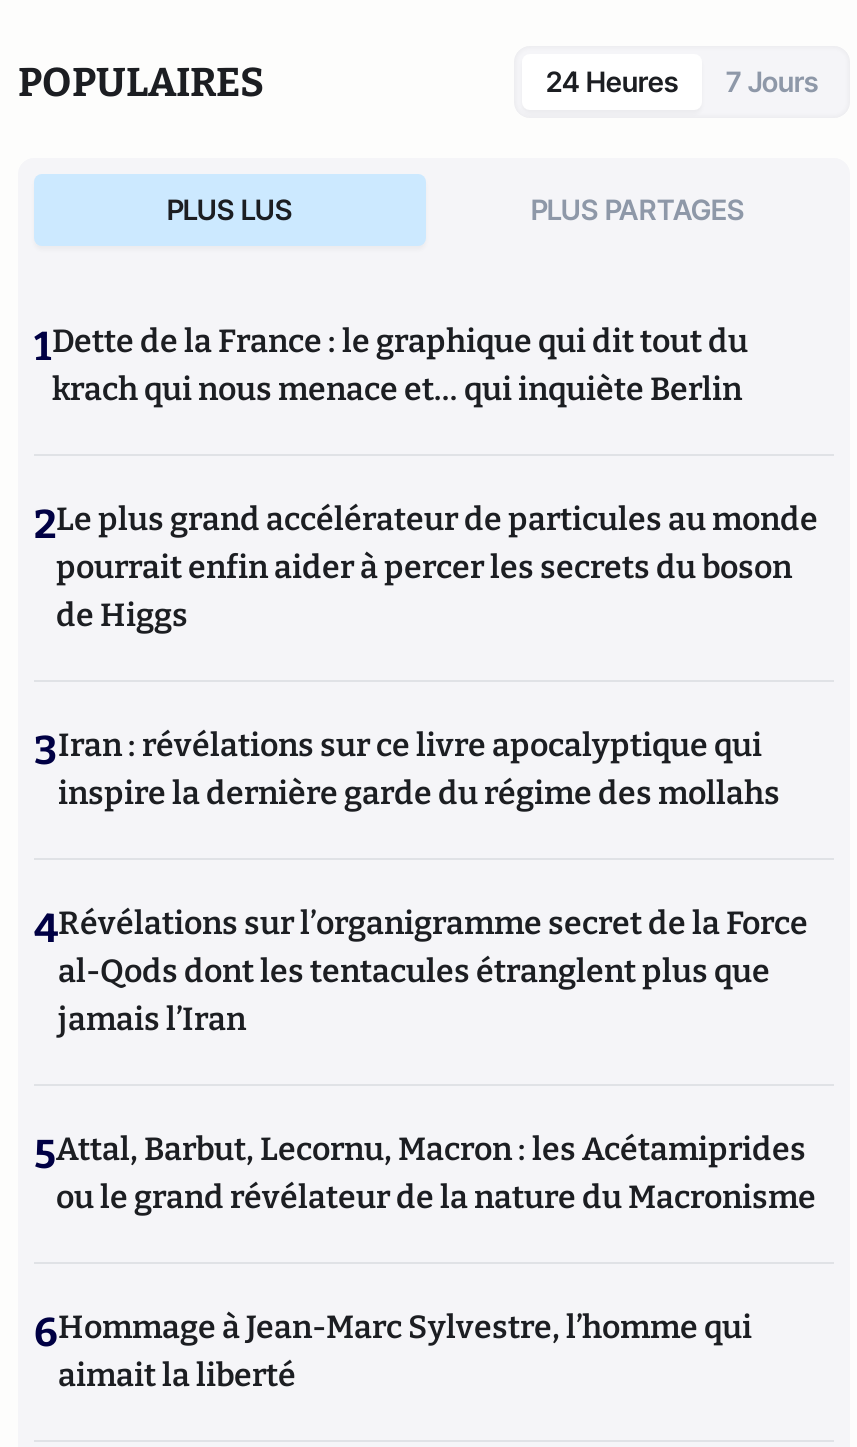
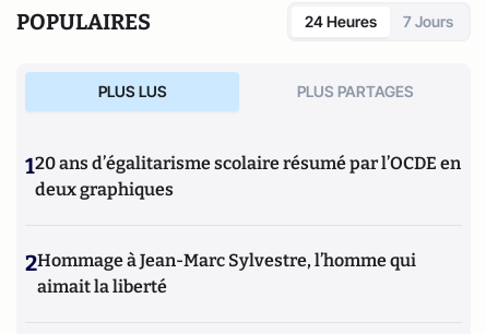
- 1Dette de la France : le graphique qui dit tout du
- krach qui nous menace et… qui inquiète Berlin
- 2Le plus grand accélérateur de particules au monde
- pourrait enfin aider à percer les secrets du boson
- de Higgs
- 3Iran : révélations sur ce livre apocalyptique qui
- inspire la dernière garde du régime des mollahs
- 4Révélations sur l’organigramme secret de la Force
- al-Qods dont les tentacules étranglent plus que
- jamais l’Iran
- 5Attal, Barbut, Lecornu, Macron : les Acétamiprides
- ou le grand révélateur de la nature du Macronisme
- 6Hommage à Jean-Marc Sylvestre, l’homme qui
+ 120 ans d’égalitarisme scolaire résumé par l’OCDE en
+ deux graphiques
+ 2Hommage à Jean-Marc Sylvestre, l’homme qui
